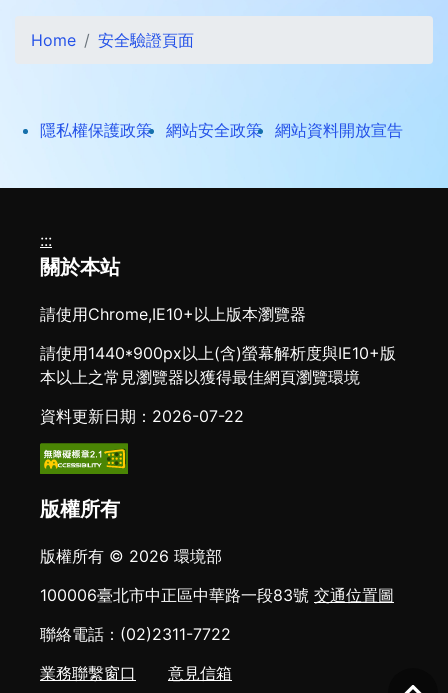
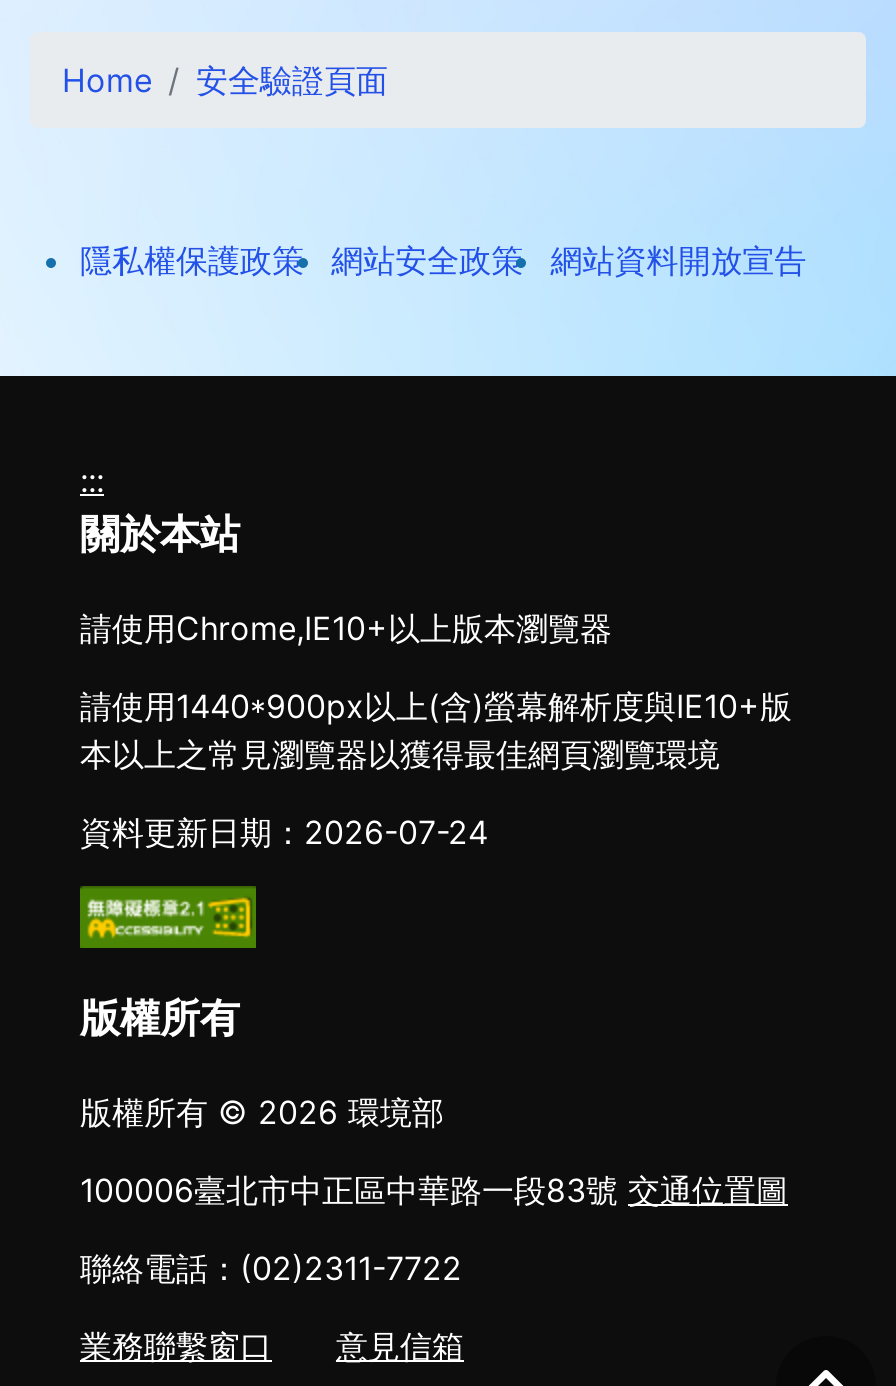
- 資料更新日期：2026-07-22
+ 資料更新日期：2026-07-24
